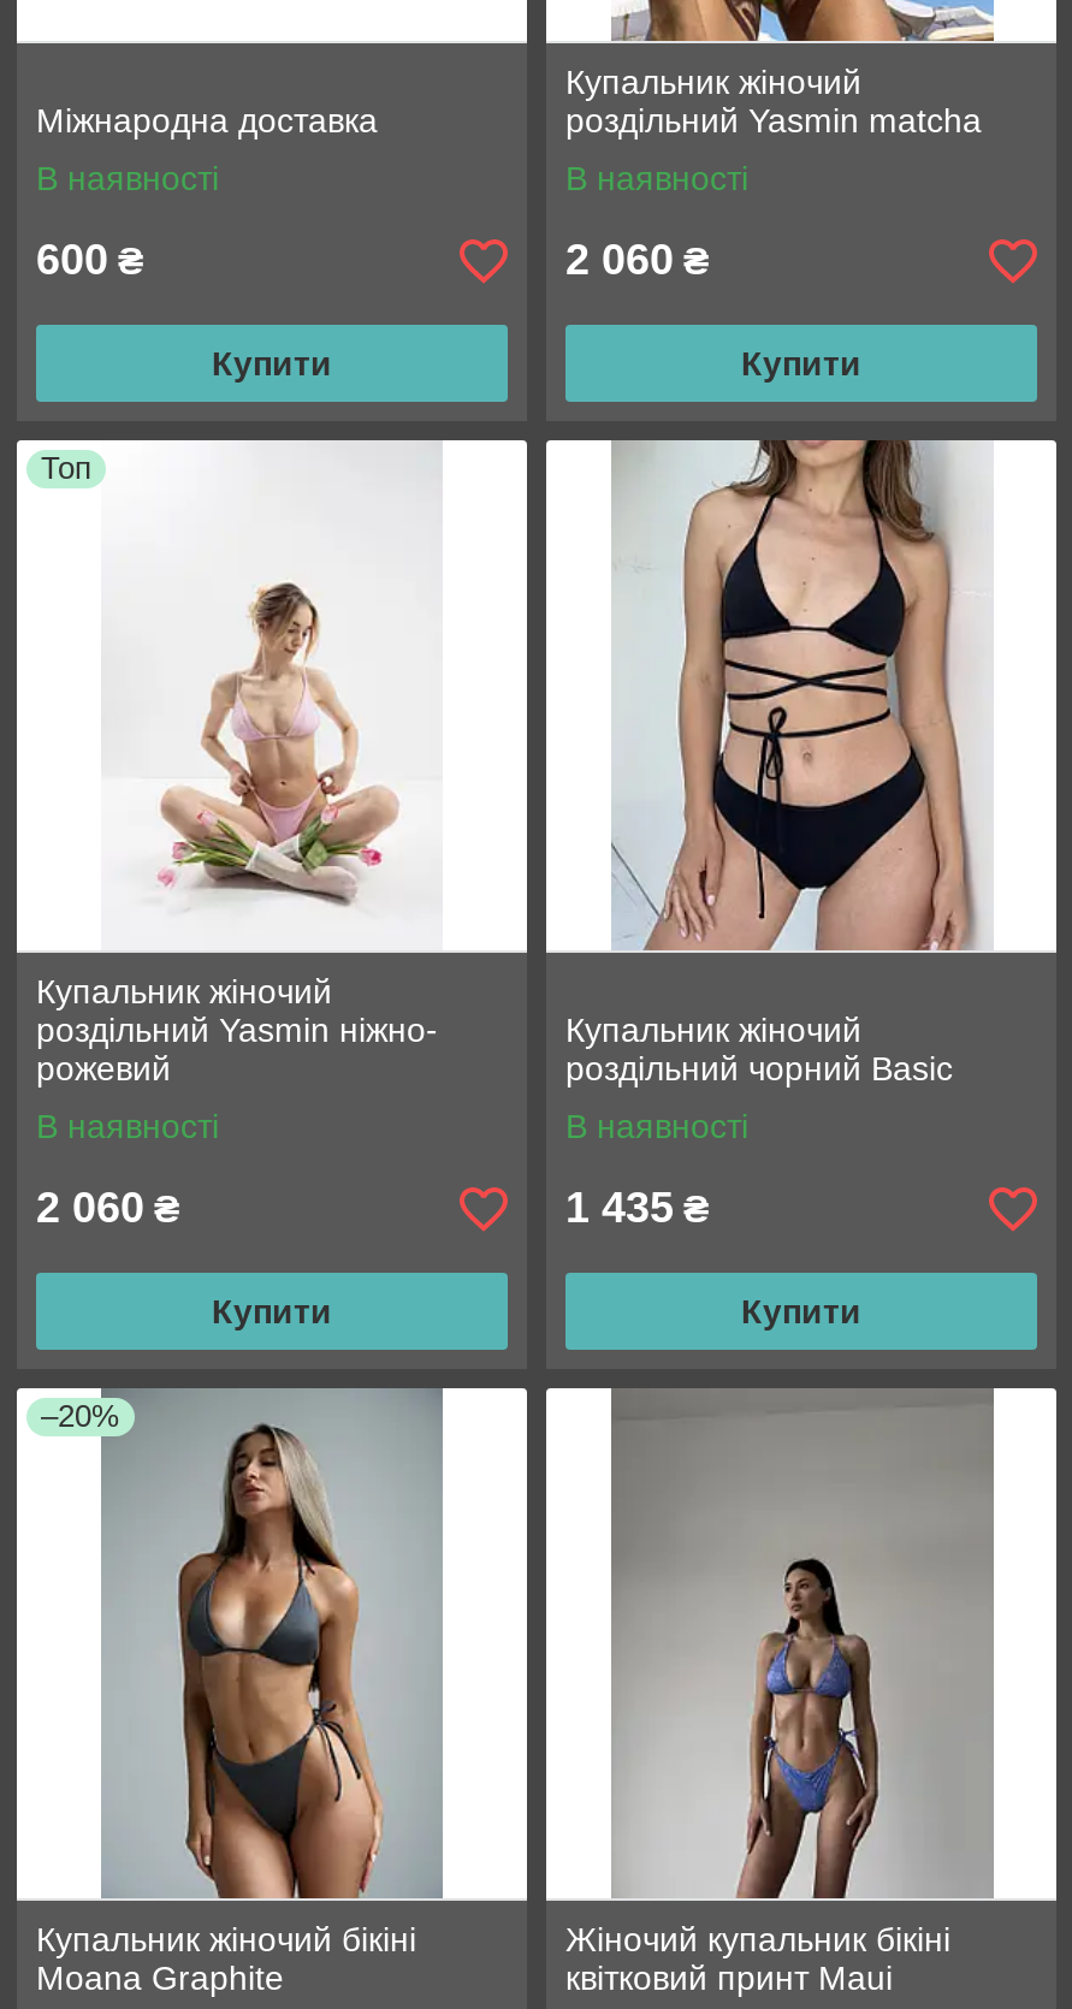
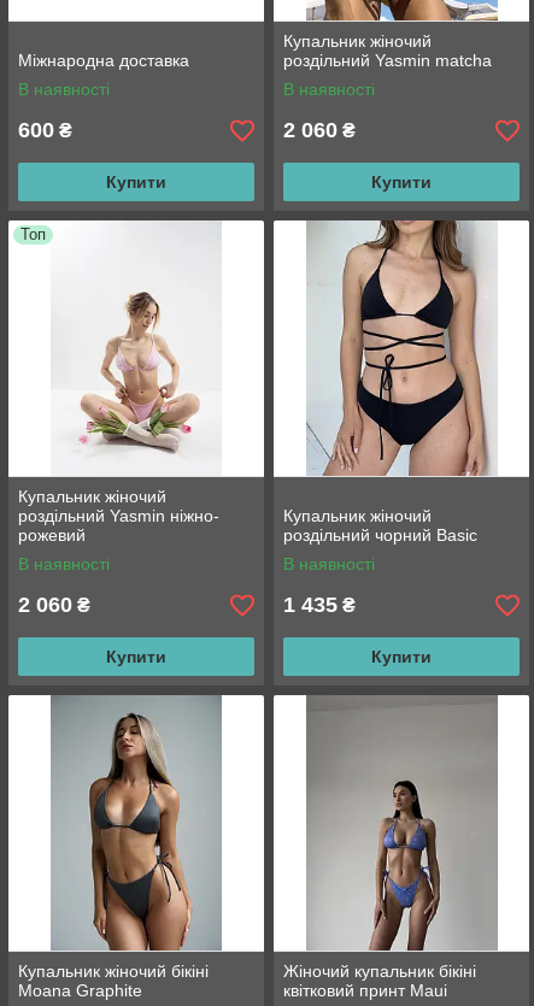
- –20%
